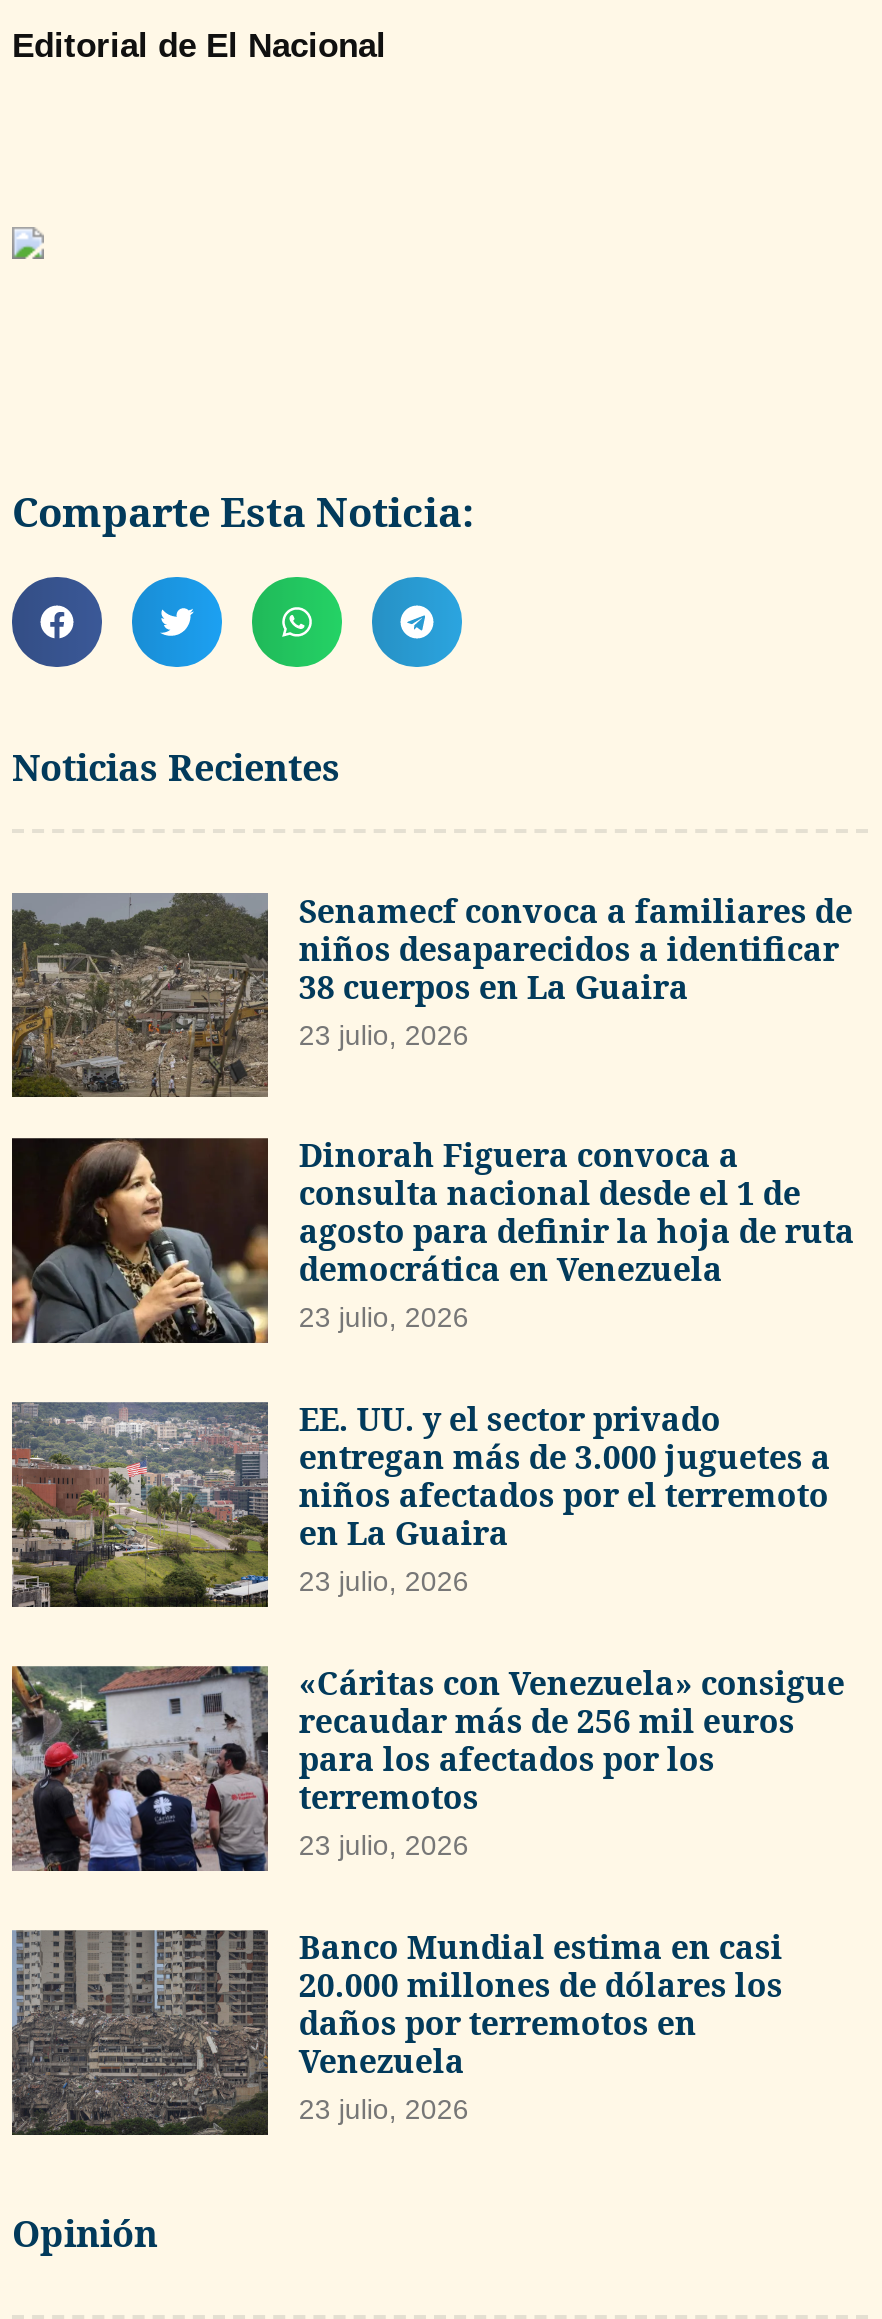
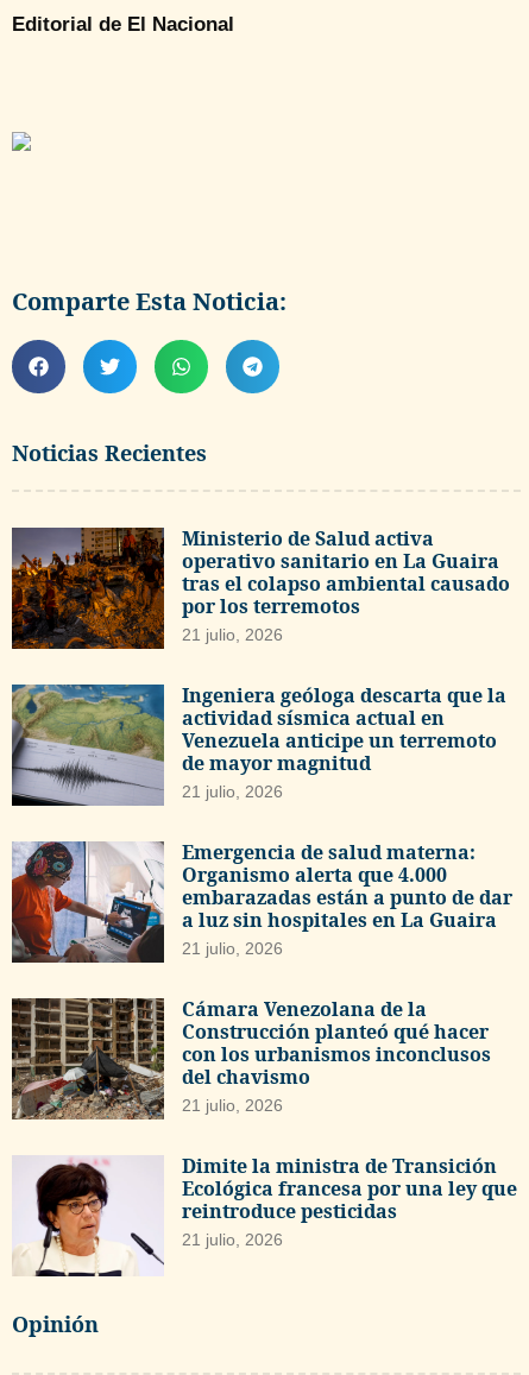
- [image]
- Senamecf convoca a familiares de
- niños desaparecidos a identificar
- 38 cuerpos en La Guaira
- 23 julio, 2026
+ [image]
+ Ministerio de Salud activa
+ operativo sanitario en La Guaira
+ tras el colapso ambiental causado
+ por los terremotos
+ 21 julio, 2026

- [image]
- Dinorah Figuera convoca a
- consulta nacional desde el 1 de
- agosto para definir la hoja de ruta
- democrática en Venezuela
- 23 julio, 2026
+ [image]
+ Ingeniera geóloga descarta que la
+ actividad sísmica actual en
+ Venezuela anticipe un terremoto
+ de mayor magnitud
+ 21 julio, 2026

- [image]
- EE. UU. y el sector privado
- entregan más de 3.000 juguetes a
- niños afectados por el terremoto
- en La Guaira
- 23 julio, 2026
+ [image]
+ Emergencia de salud materna:
+ Organismo alerta que 4.000
+ embarazadas están a punto de dar
+ a luz sin hospitales en La Guaira
+ 21 julio, 2026

- [image]
- «Cáritas con Venezuela» consigue
- recaudar más de 256 mil euros
- para los afectados por los
- terremotos
- 23 julio, 2026
+ [image]
+ Cámara Venezolana de la
+ Construcción planteó qué hacer
+ con los urbanismos inconclusos
+ del chavismo
+ 21 julio, 2026

- [image]
- Banco Mundial estima en casi
- 20.000 millones de dólares los
- daños por terremotos en
- Venezuela
- 23 julio, 2026
+ [image]
+ Dimite la ministra de Transición
+ Ecológica francesa por una ley que
+ reintroduce pesticidas
+ 21 julio, 2026
